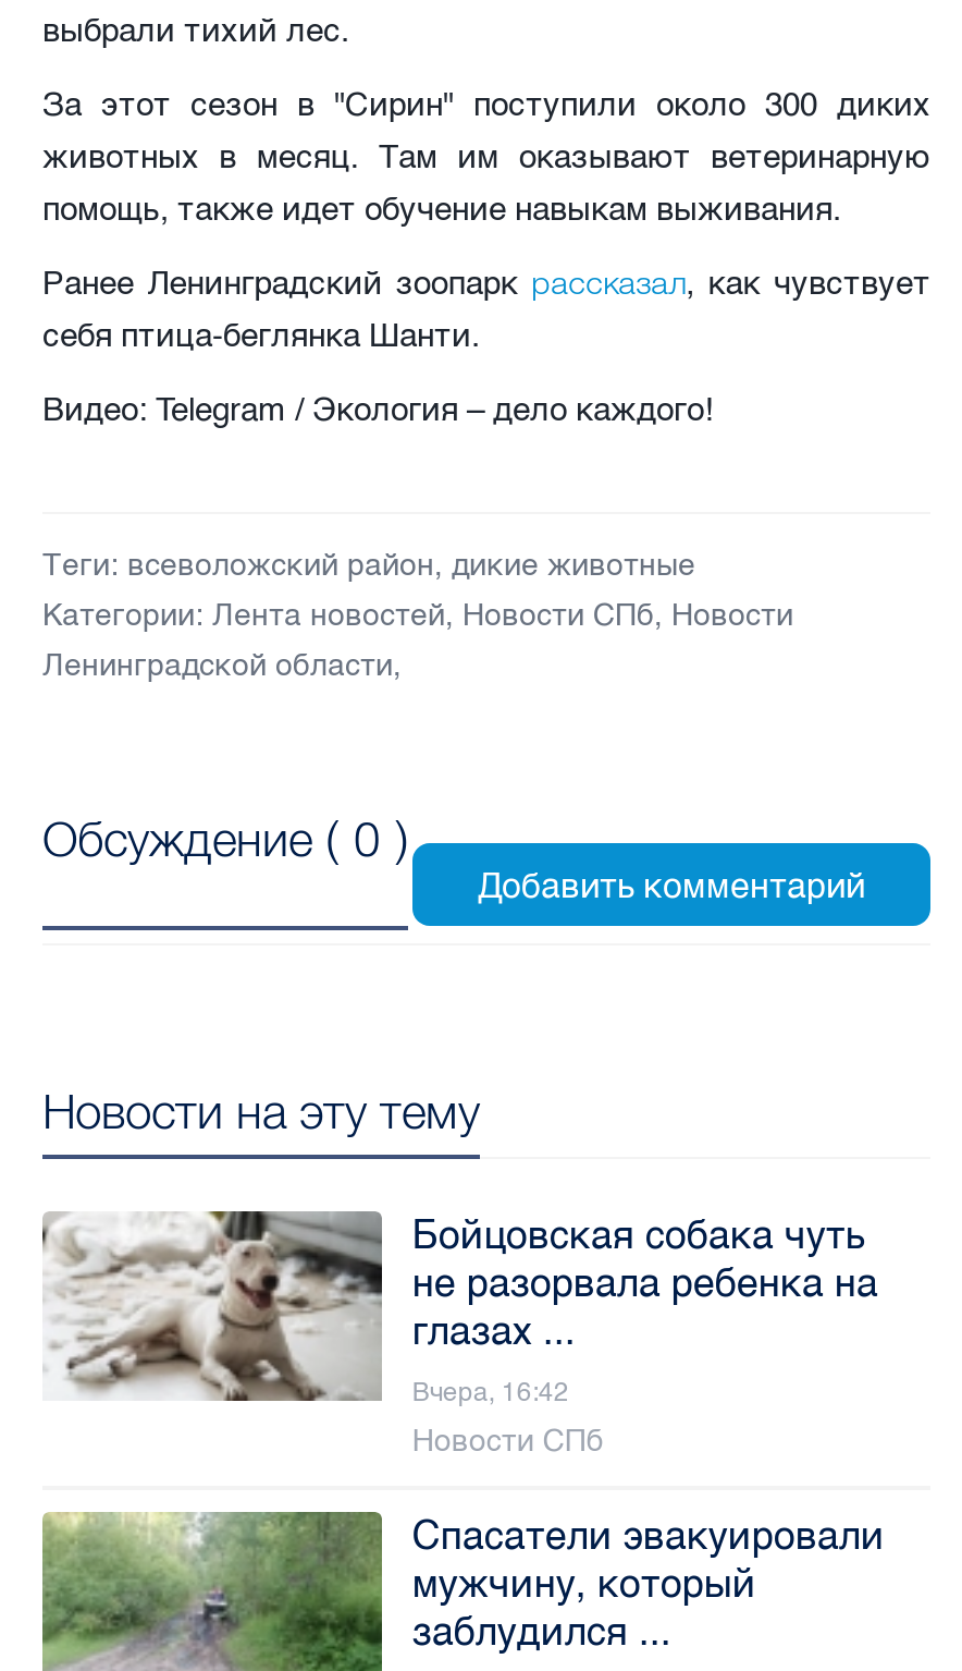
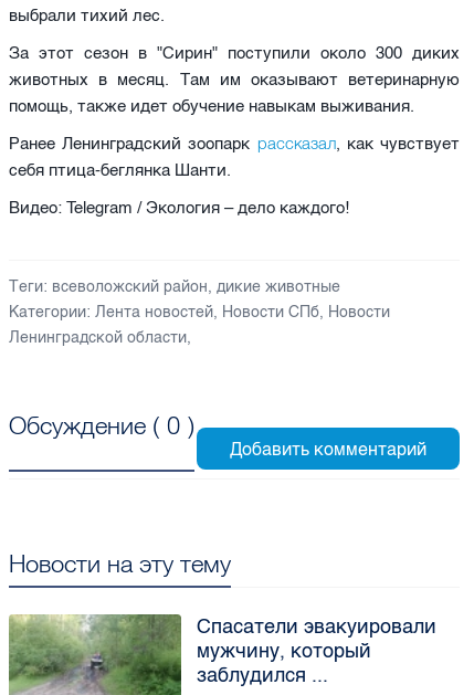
- [image]
- Бойцовская собака чуть
- не разорвала ребенка на
- глазах ...
- Вчера, 16:42
- Новости СПб
